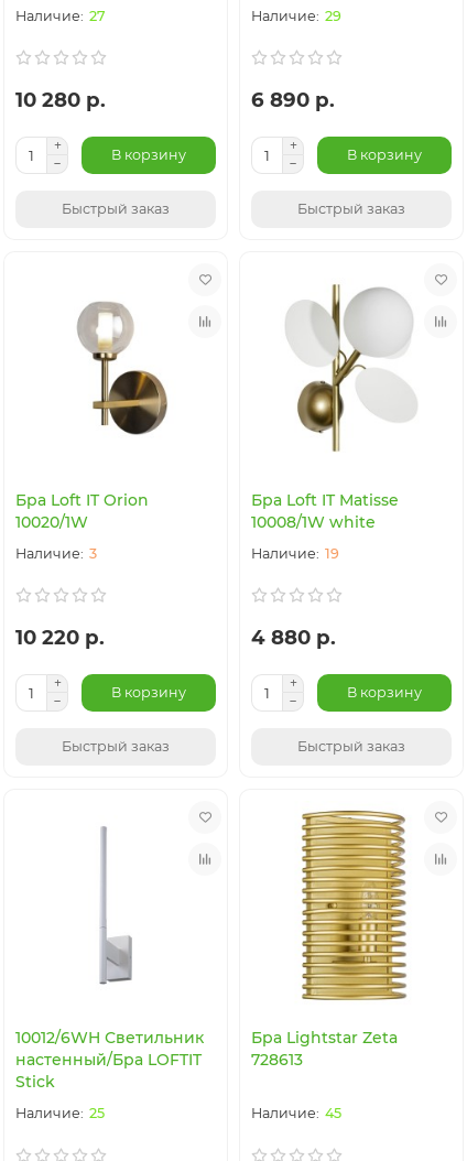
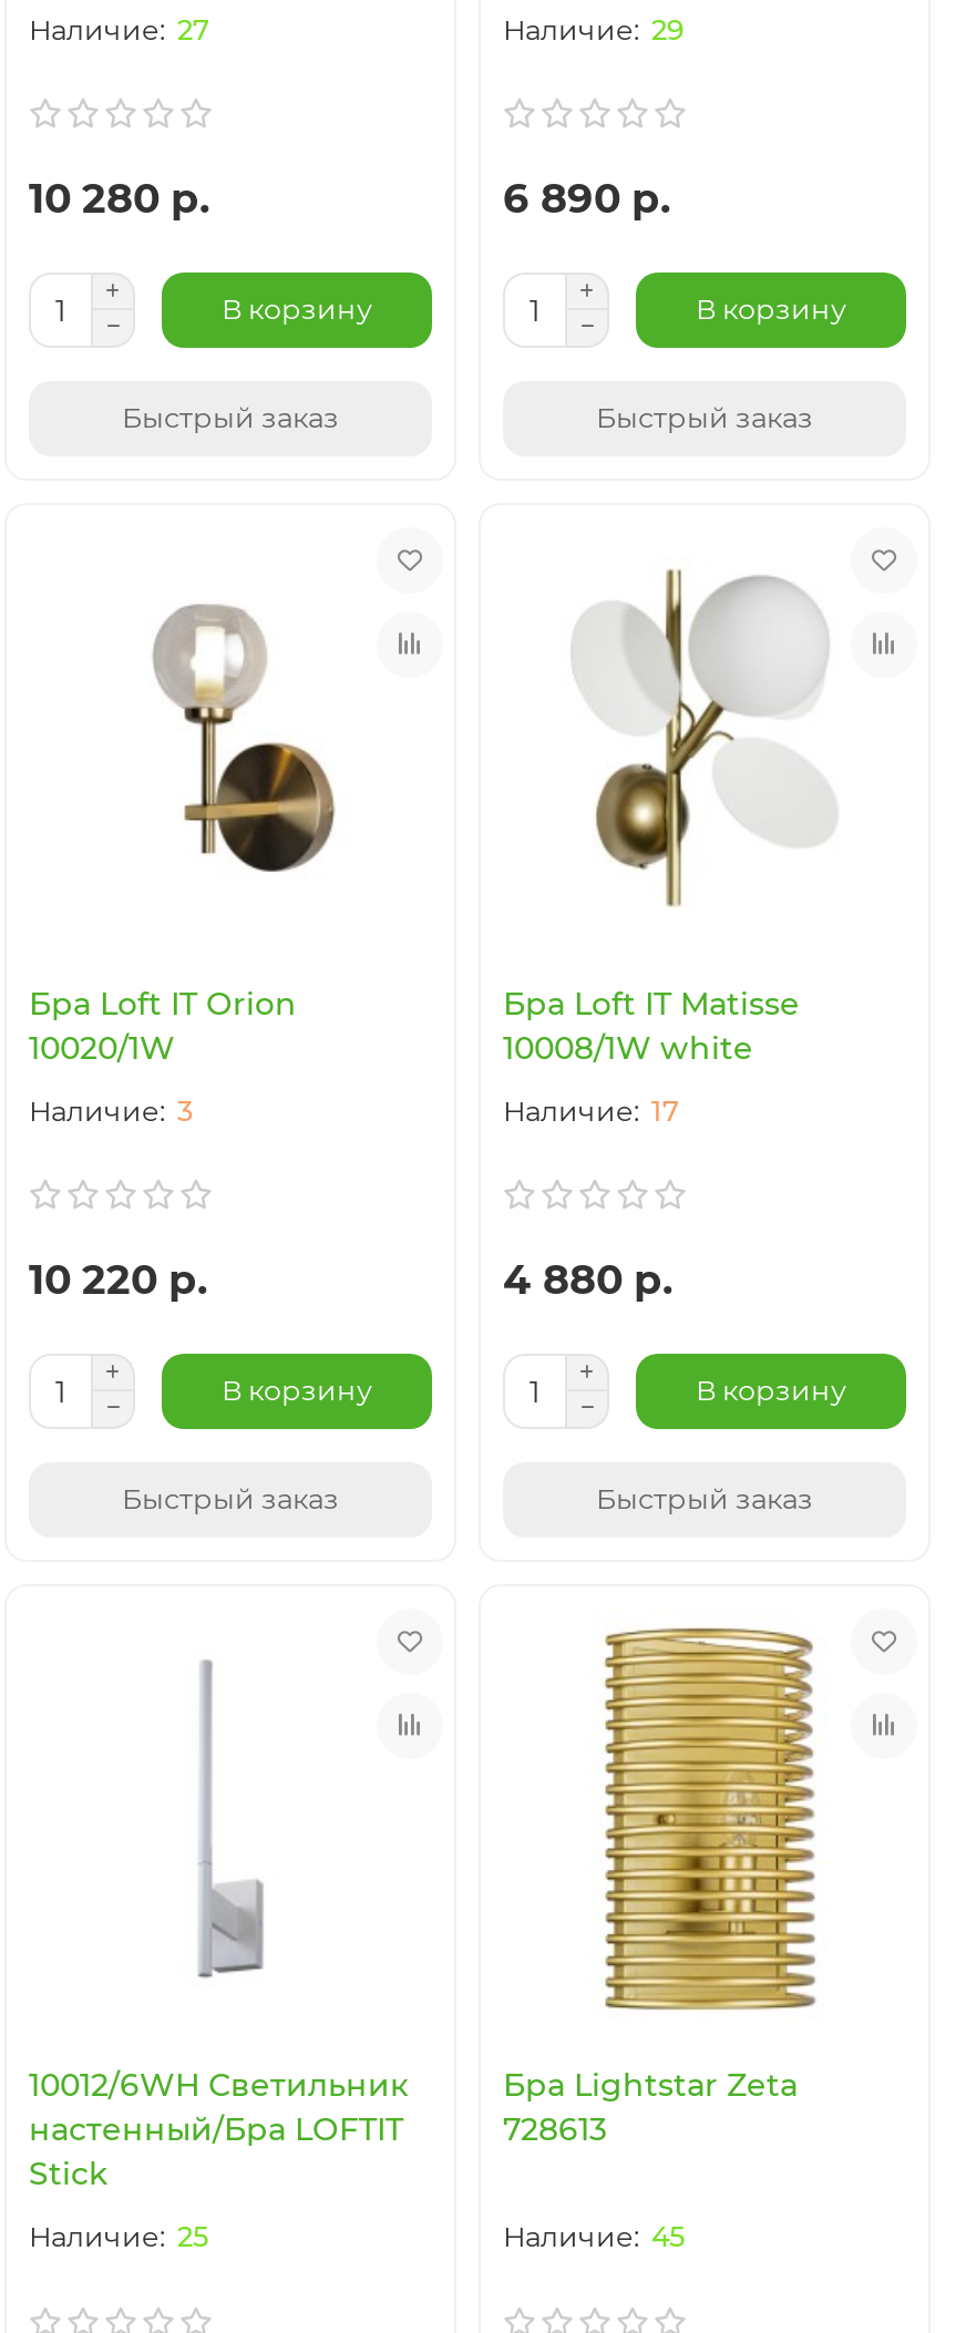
- 19
+ 17
